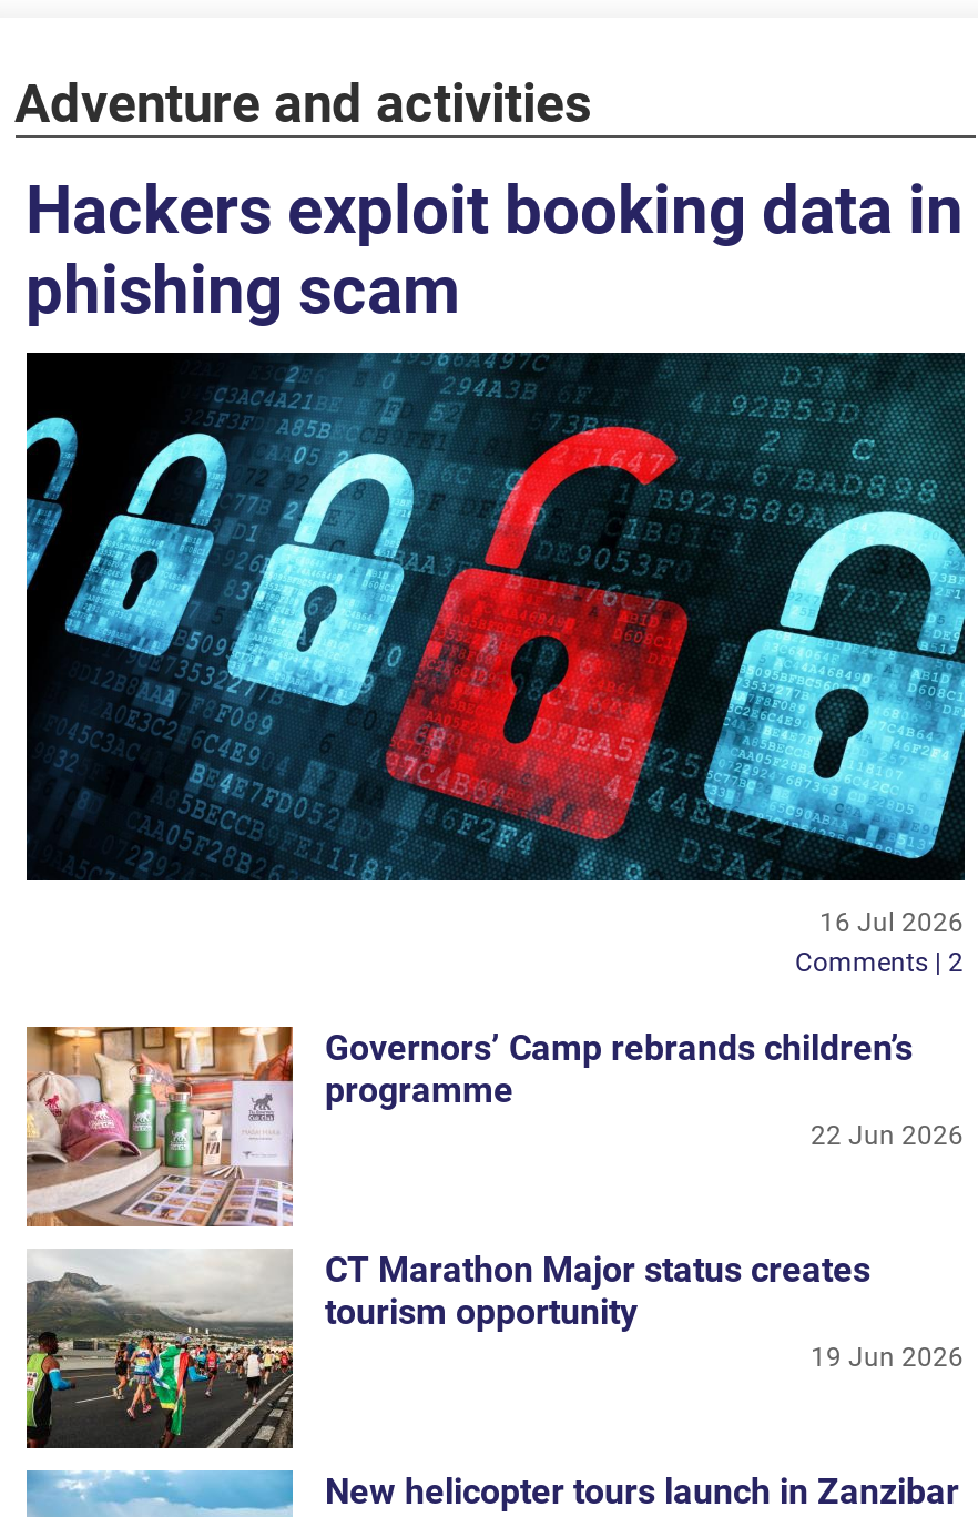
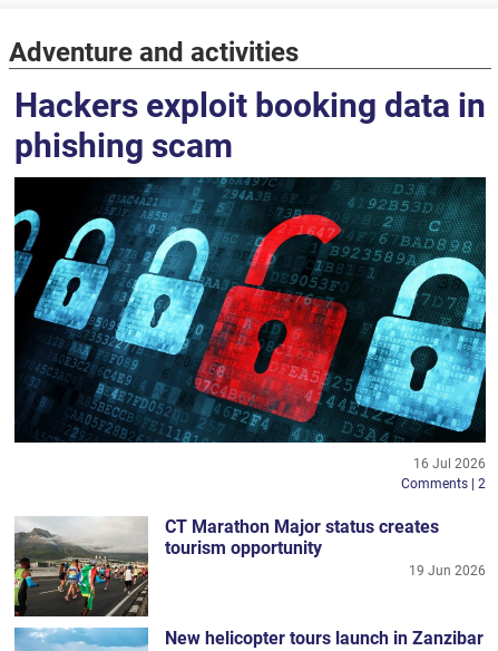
- [image]
- Governors’ Camp rebrands children’s
- programme
- 22 Jun 2026
